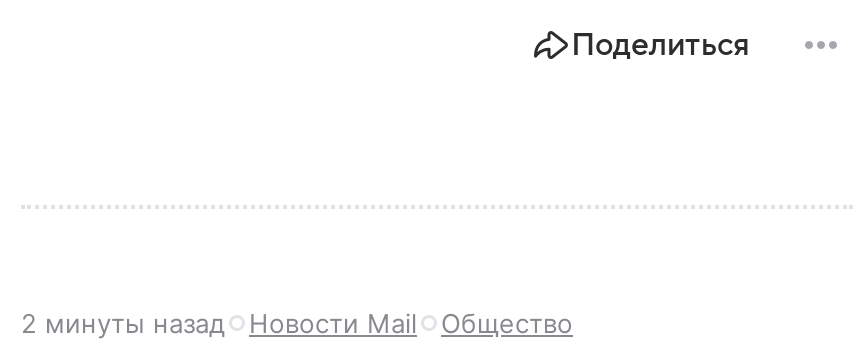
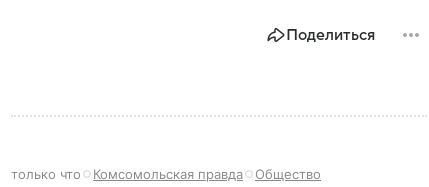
- 2 минуты назад
- Новости Mail
+ только что
+ Комсомольская правда
